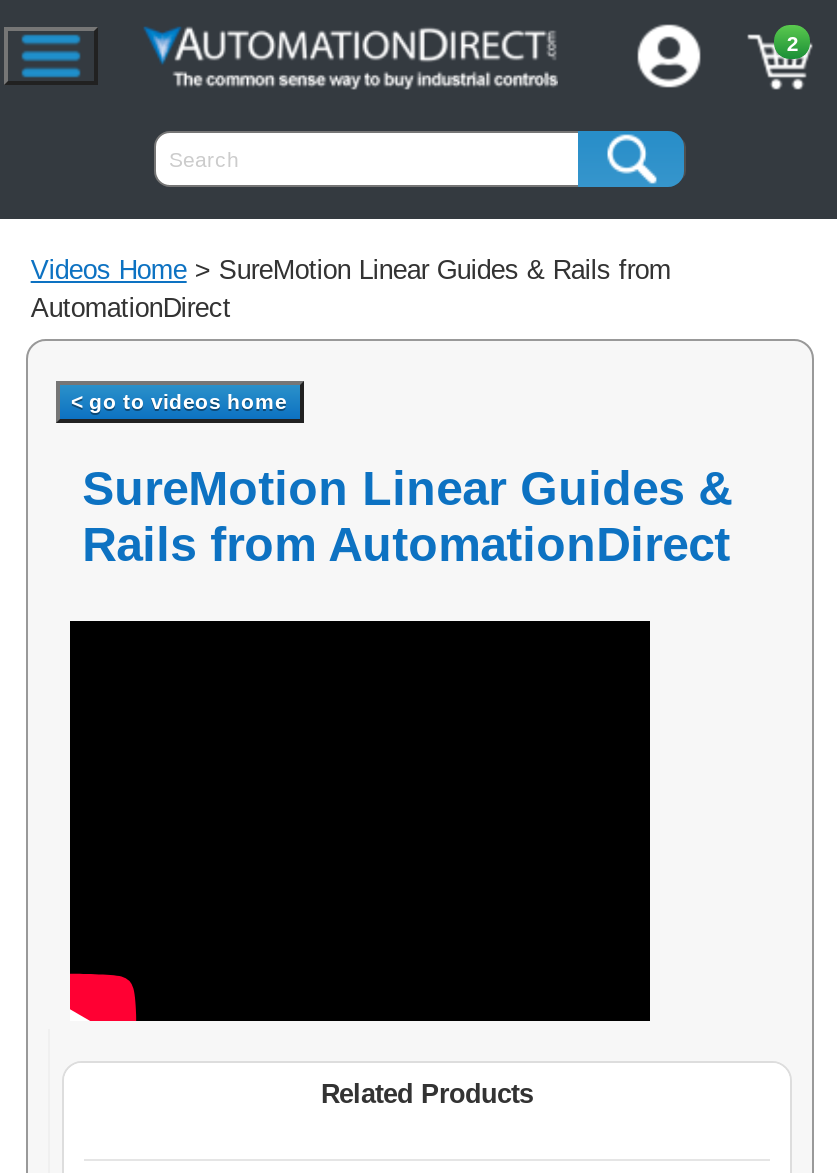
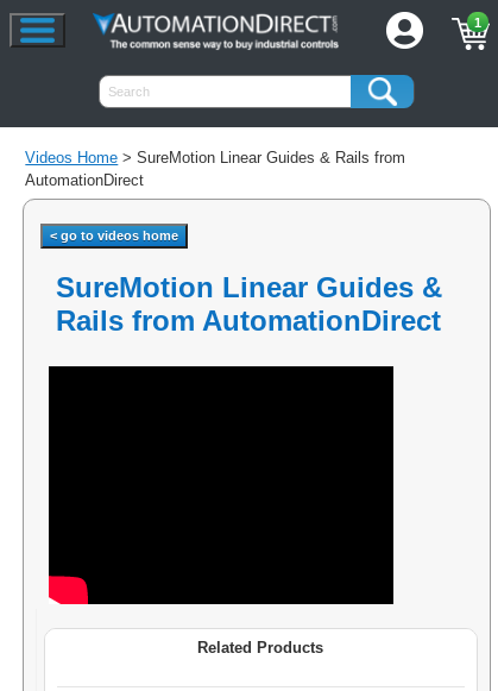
- 2
+ 1
